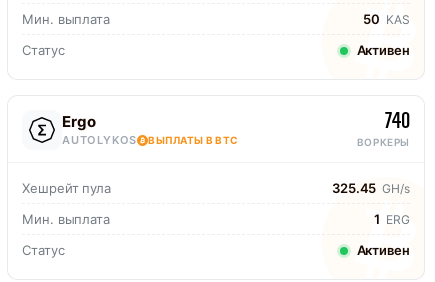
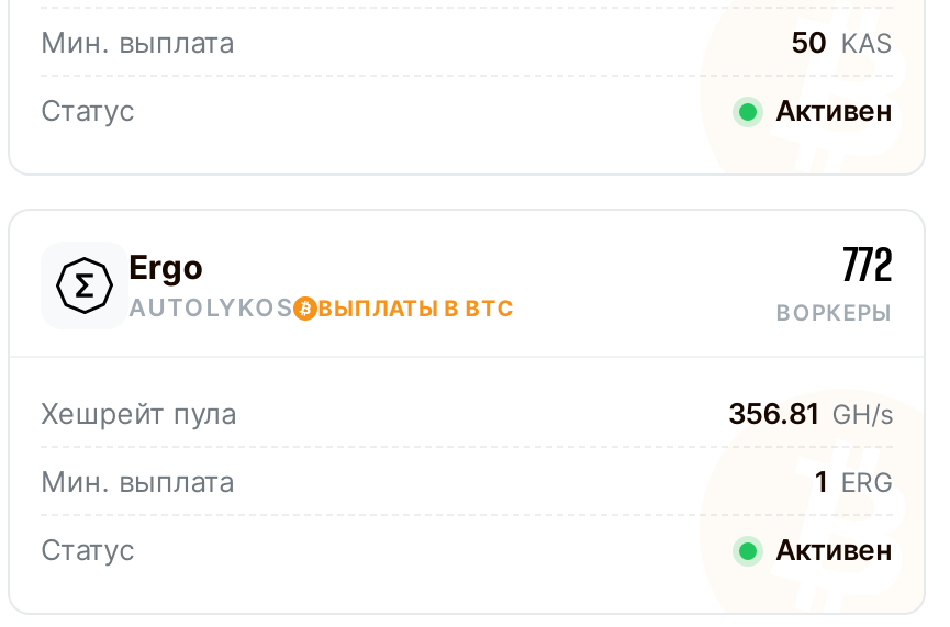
- 740
+ 772

- 325.45 GH/s
+ 356.81 GH/s
